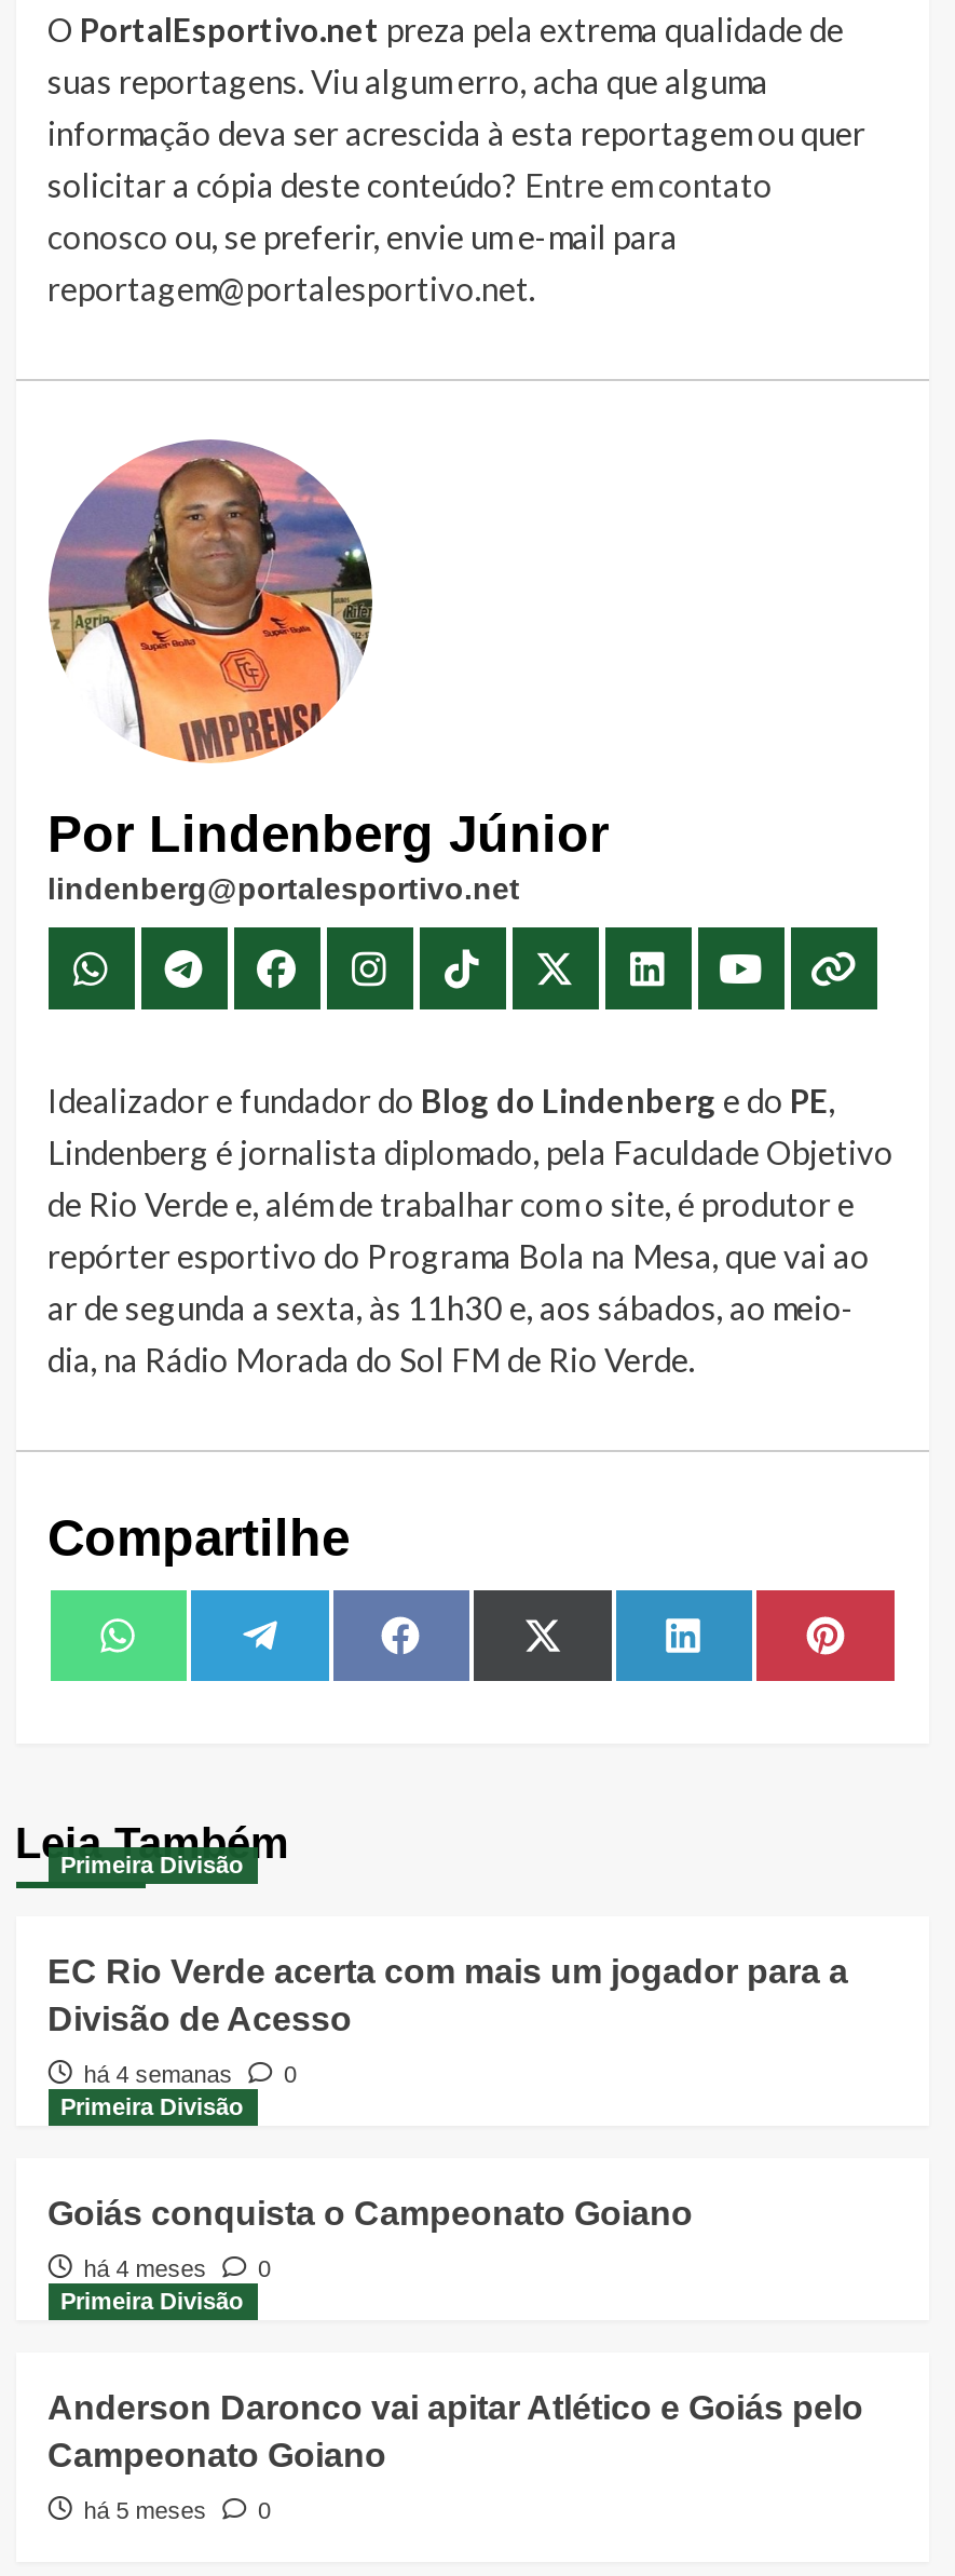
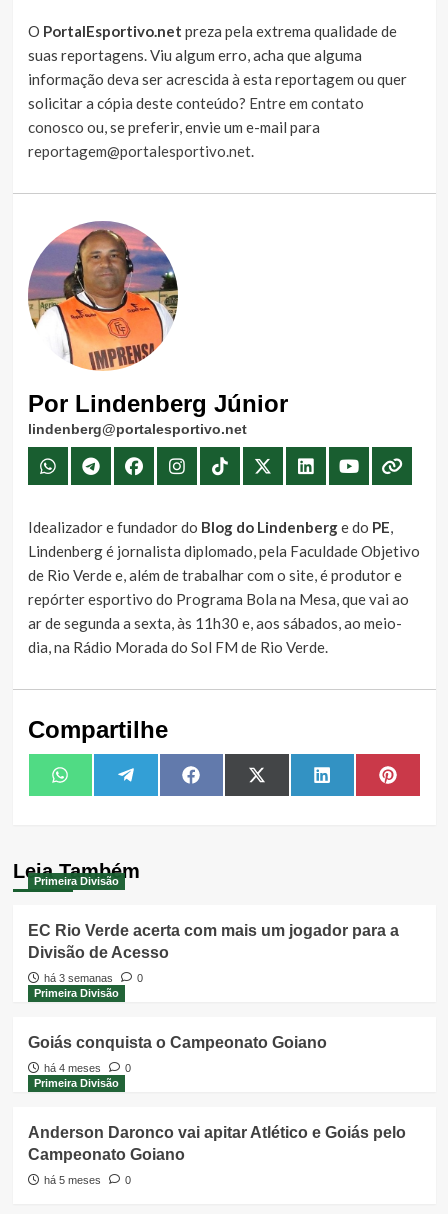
- há 4 semanas 0
+ há 3 semanas 0
